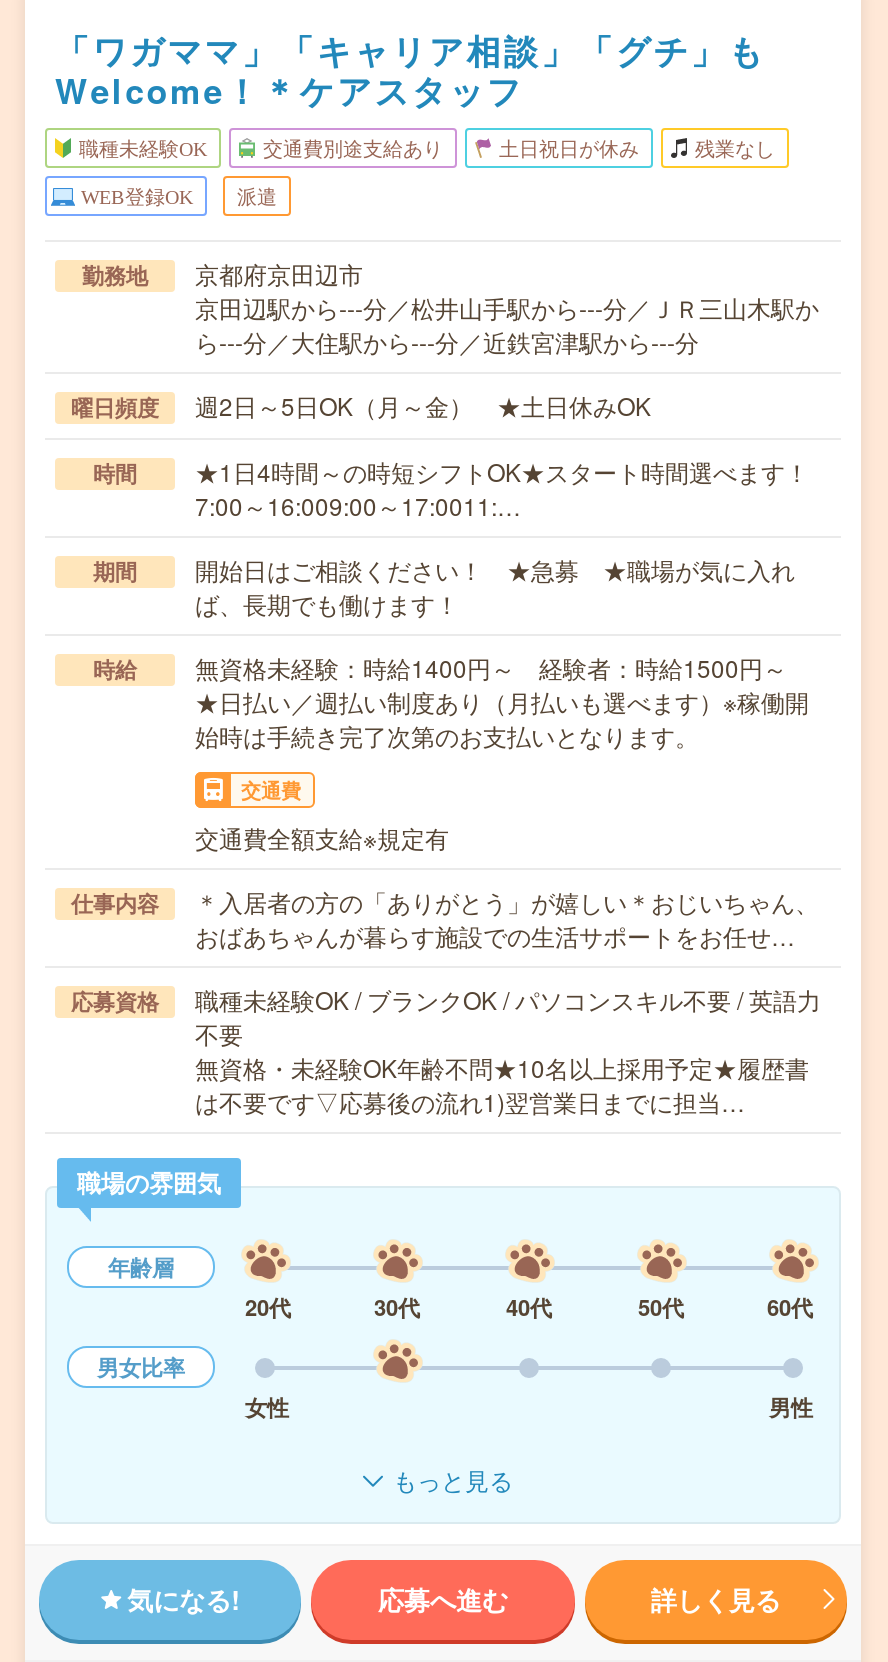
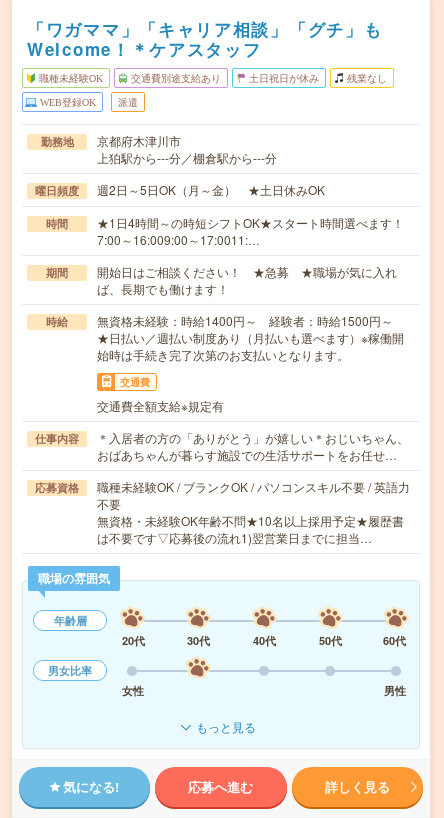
- 京都府京田辺市
- 京田辺駅から---分／松井山手駅から---分／ＪＲ三山木駅か
- ら---分／大住駅から---分／近鉄宮津駅から---分
+ 京都府木津川市
+ 上狛駅から---分／棚倉駅から---分
